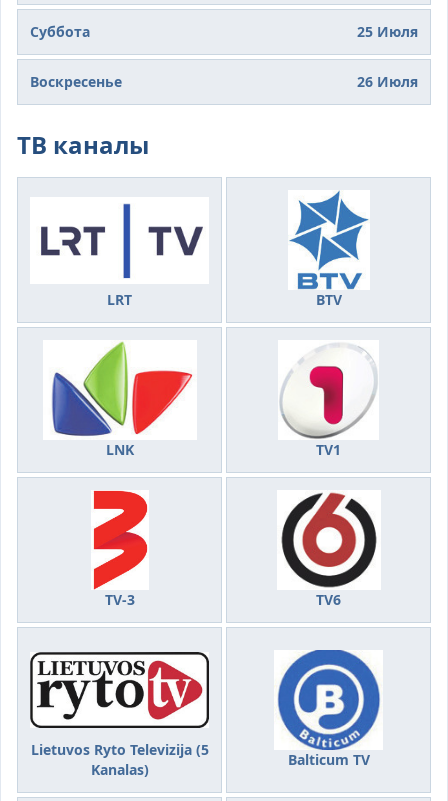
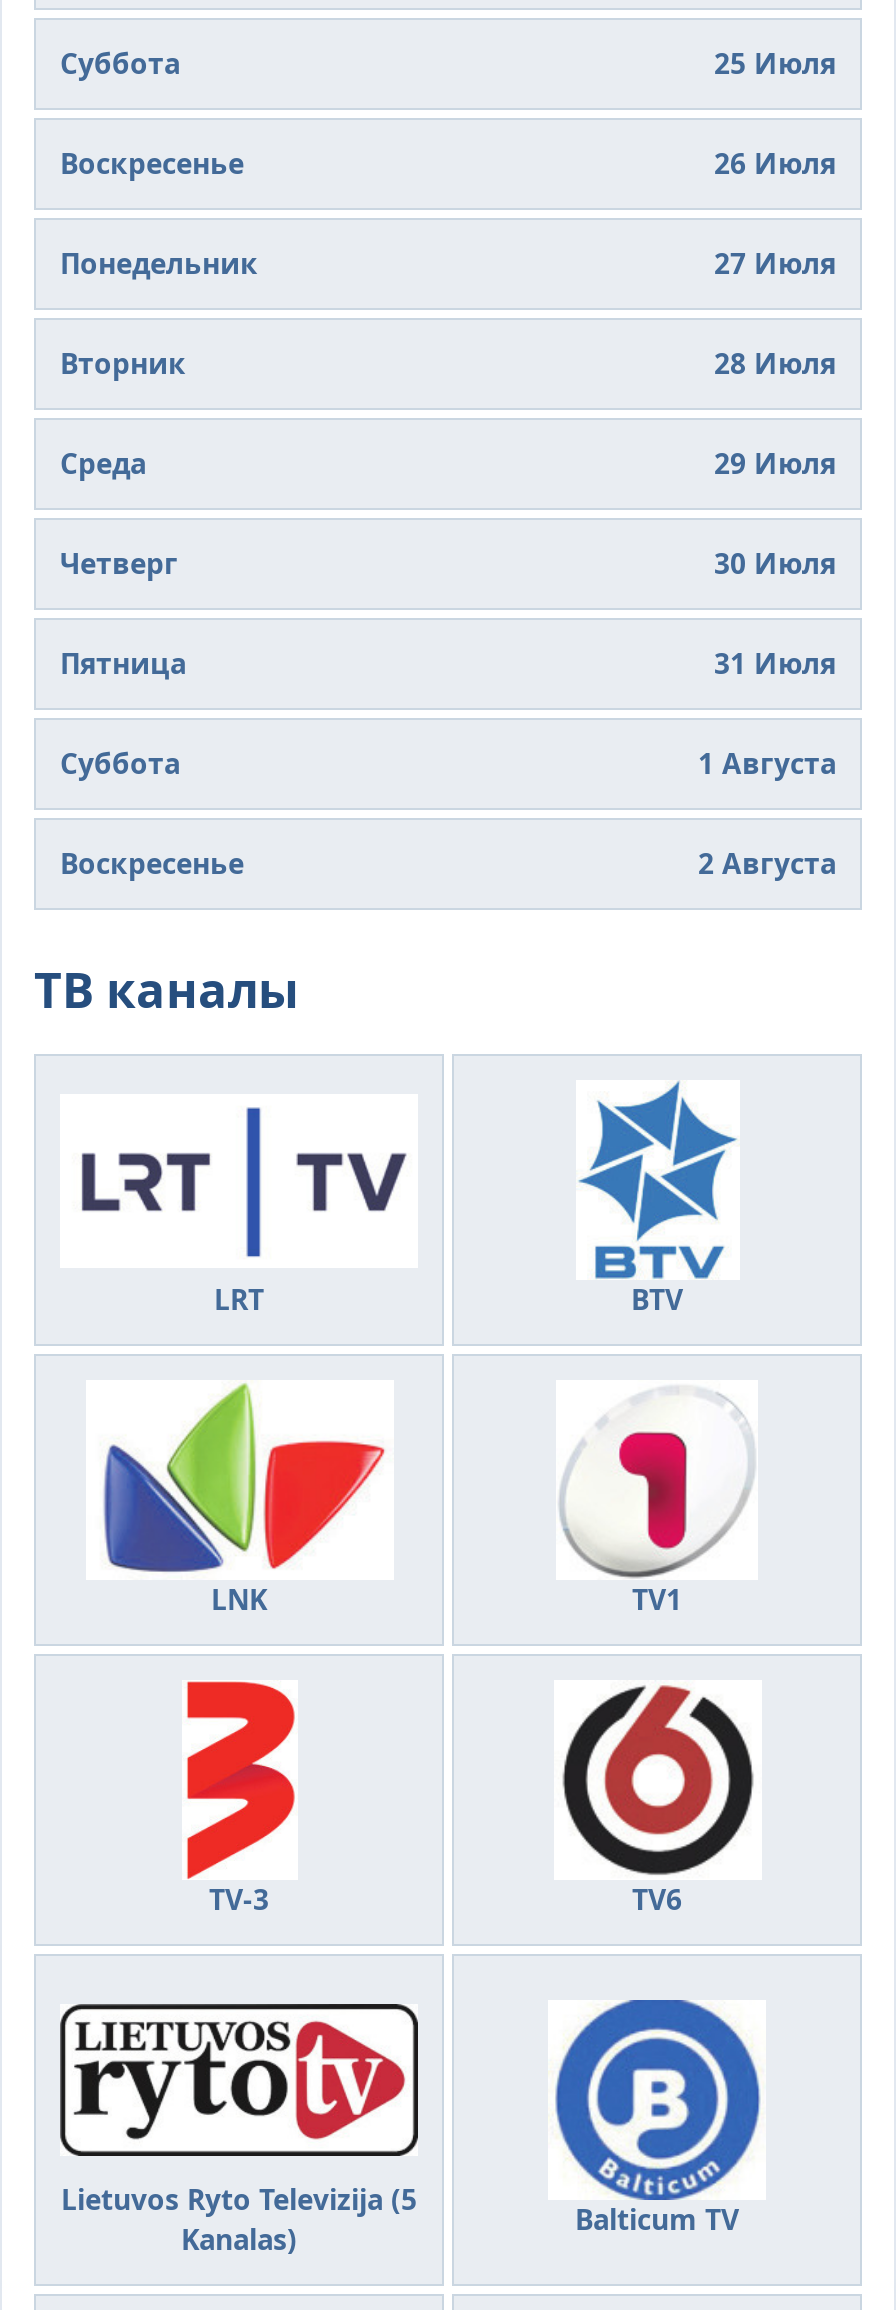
+ Понедельник
+ 27 Июля
+ Вторник
+ 28 Июля
+ Среда
+ 29 Июля
+ Четверг
+ 30 Июля
+ Пятница
+ 31 Июля
+ Суббота
+ 1 Августа
+ Воскресенье
+ 2 Августа
